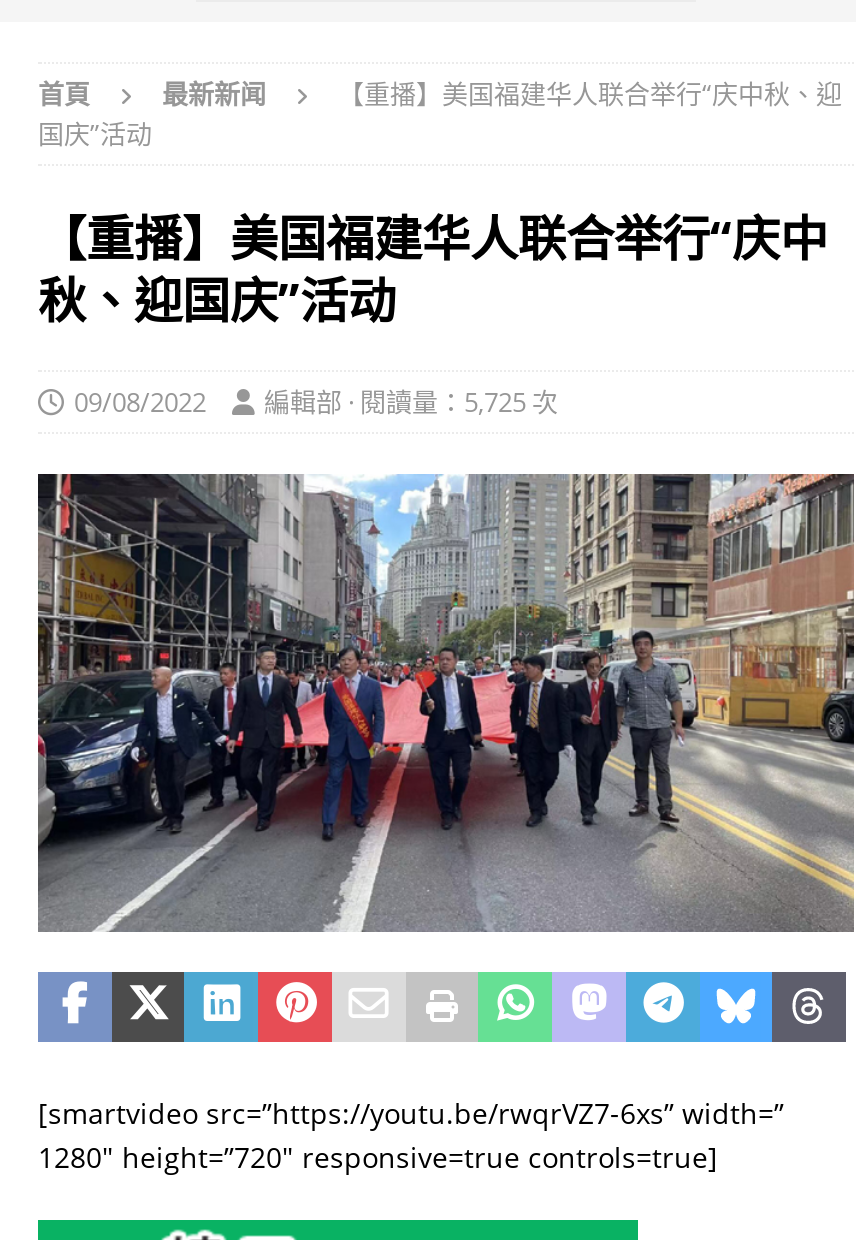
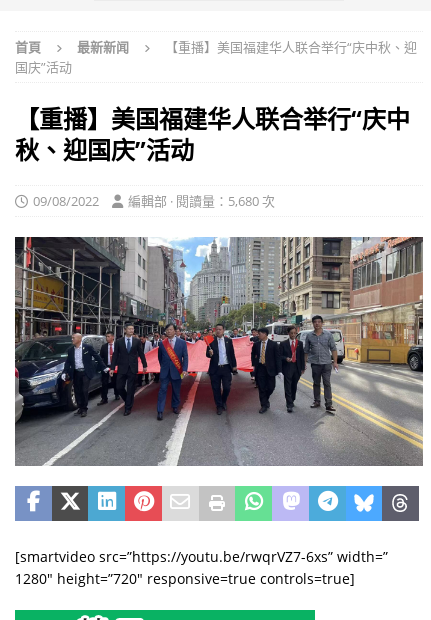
- 編輯部 · 閱讀量：5,725 次
+ 編輯部 · 閱讀量：5,680 次
